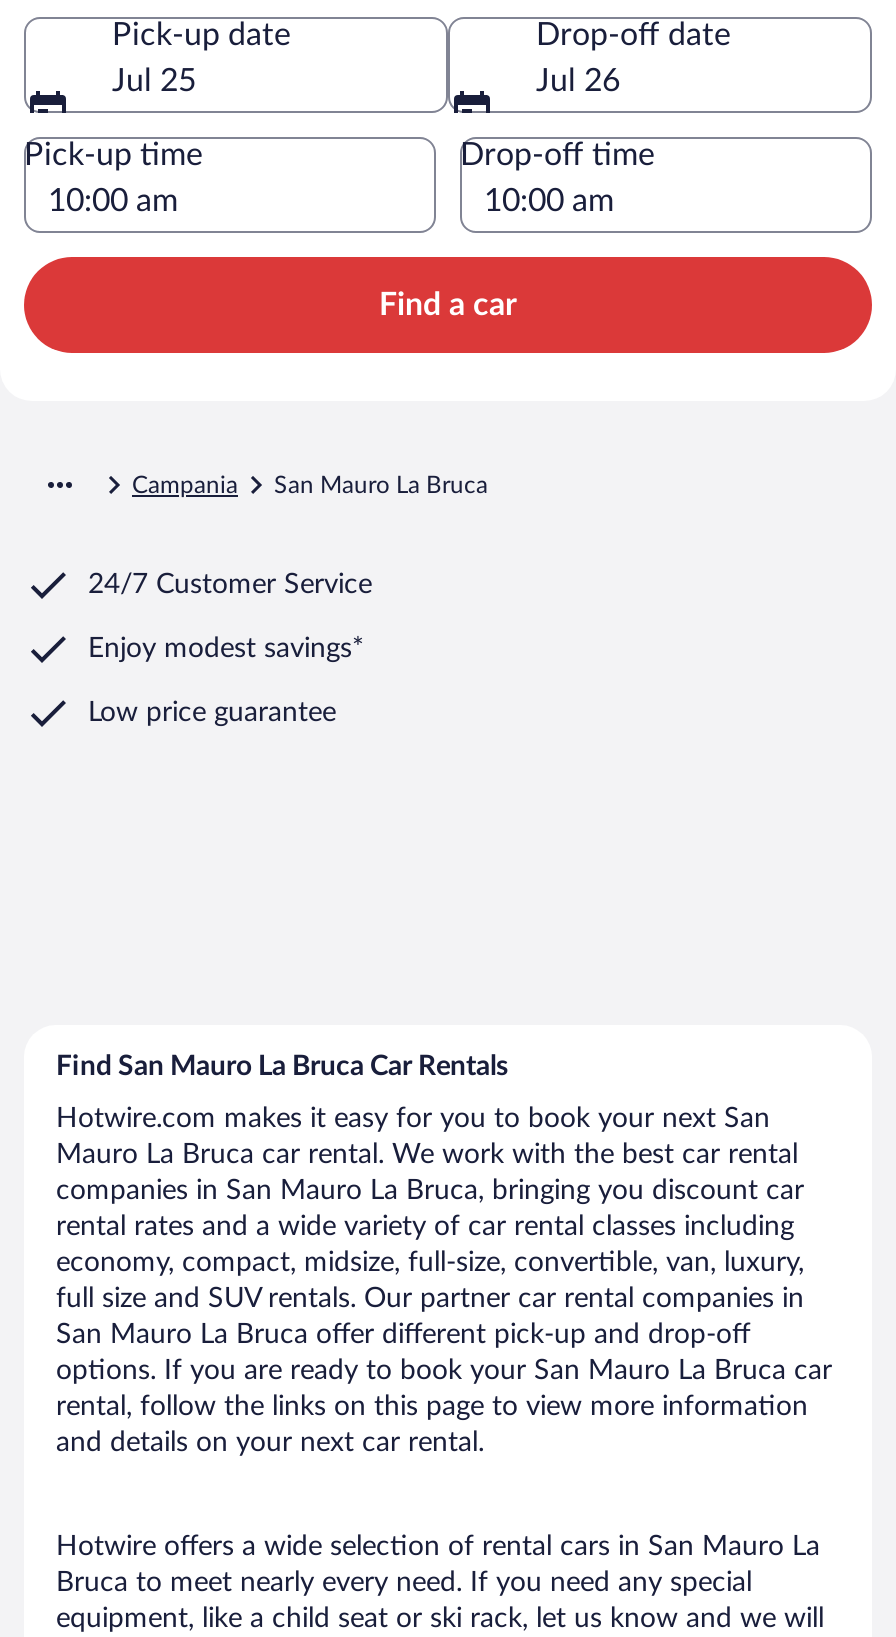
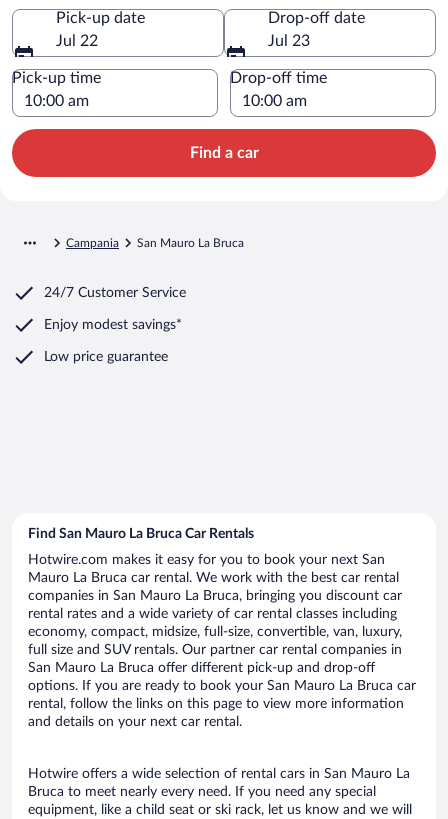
- Jul 25
+ Jul 22

- Jul 26
+ Jul 23
